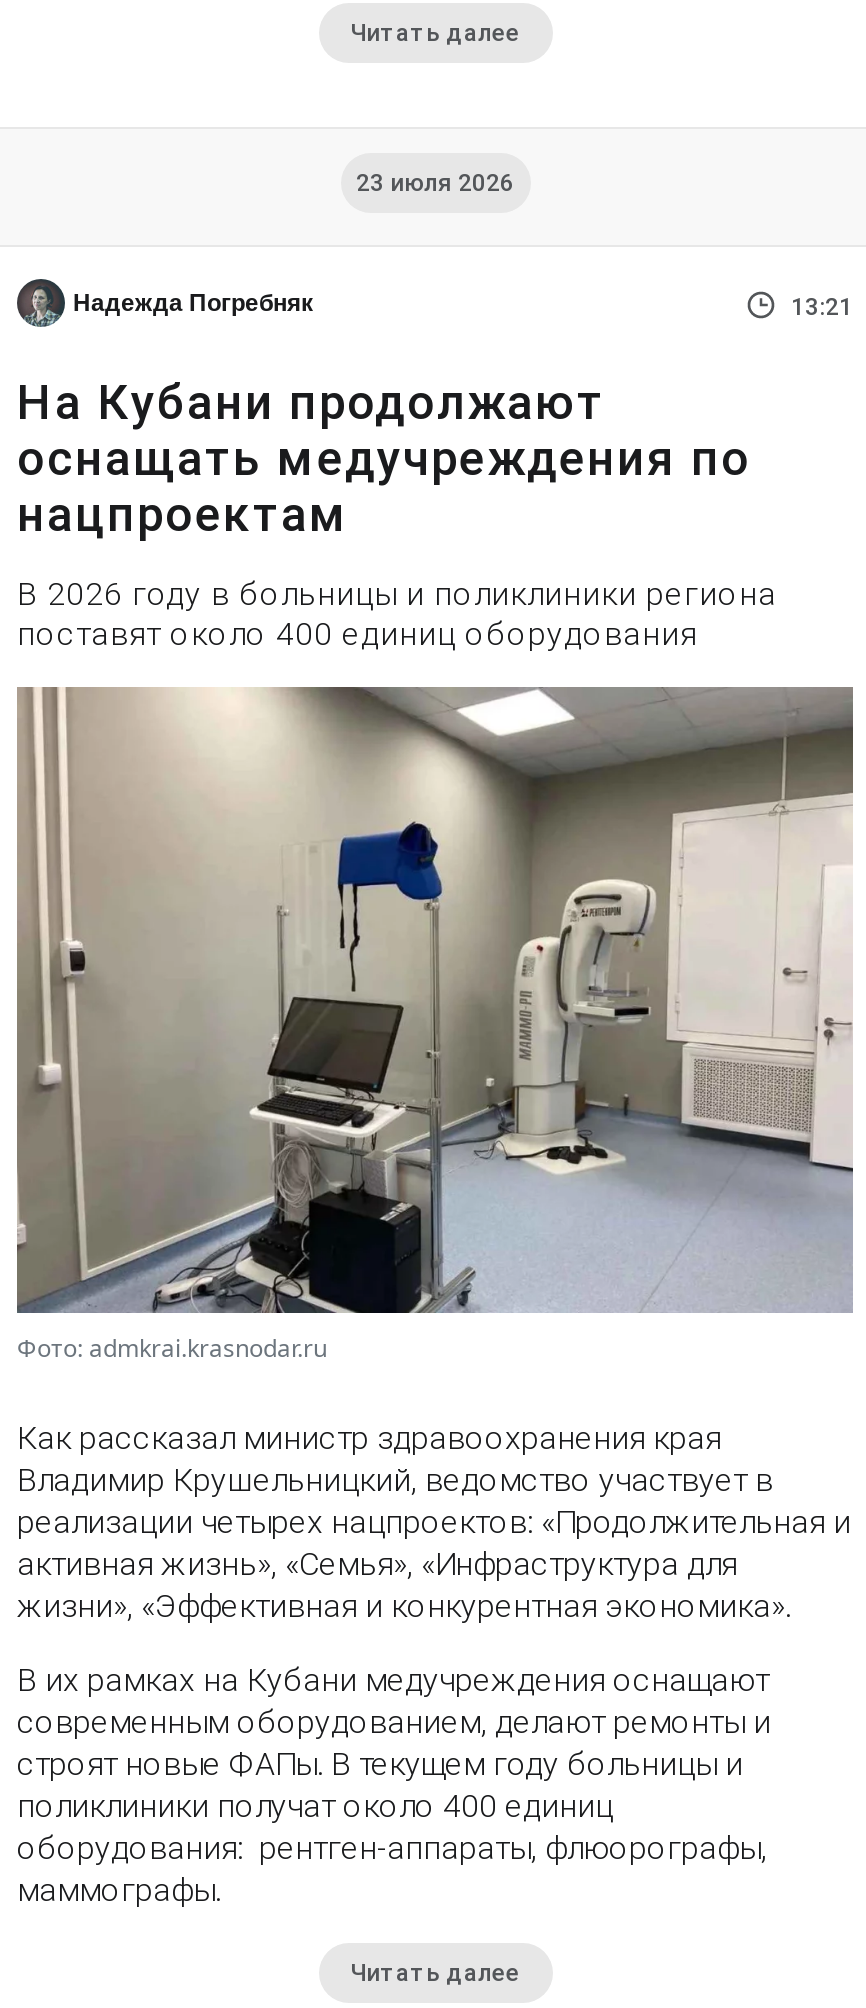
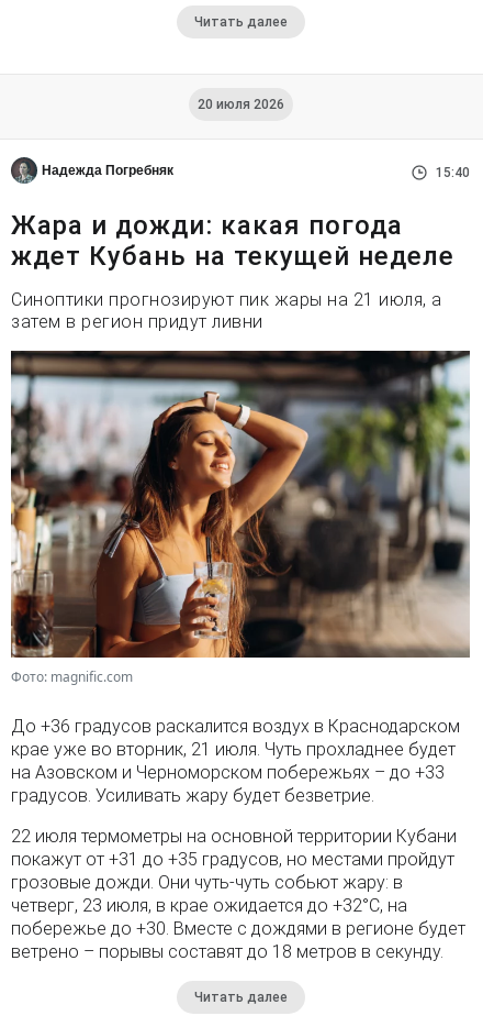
- 23 июля 2026
+ 20 июля 2026

- 13:21
+ 15:40

- На Кубани продолжают
- оснащать медучреждения по
- нацпроектам
+ Жара и дожди: какая погода
+ ждет Кубань на текущей неделе

- В 2026 году в больницы и поликлиники региона
- поставят около 400 единиц оборудования
+ Синоптики прогнозируют пик жары на 21 июля, а
+ затем в регион придут ливни

- [image]
- Фото: admkrai.krasnodar.ru
+ [image]
+ Фото: magnific.com

- Как рассказал министр здравоохранения края
- Владимир Крушельницкий, ведомство участвует в
- реализации четырех нацпроектов: «Продолжительная и
- активная жизнь», «Семья», «Инфраструктура для
- жизни», «Эффективная и конкурентная экономика».
+ До +36 градусов раскалится воздух в Краснодарском
+ крае уже во вторник, 21 июля. Чуть прохладнее будет
+ на Азовском и Черноморском побережьях – до +33
+ градусов. Усиливать жару будет безветрие.

- В их рамках на Кубани медучреждения оснащают
- современным оборудованием, делают ремонты и
- строят новые ФАПы. В текущем году больницы и
- поликлиники получат около 400 единиц
- оборудования: рентген-аппараты, флюорографы,
- маммографы.
+ 22 июля термометры на основной территории Кубани
+ покажут от +31 до +35 градусов, но местами пройдут
+ грозовые дожди. Они чуть-чуть собьют жару: в
+ четверг, 23 июля, в крае ожидается до +32°С, на
+ побережье до +30. Вместе с дождями в регионе будет
+ ветрено – порывы составят до 18 метров в секунду.
